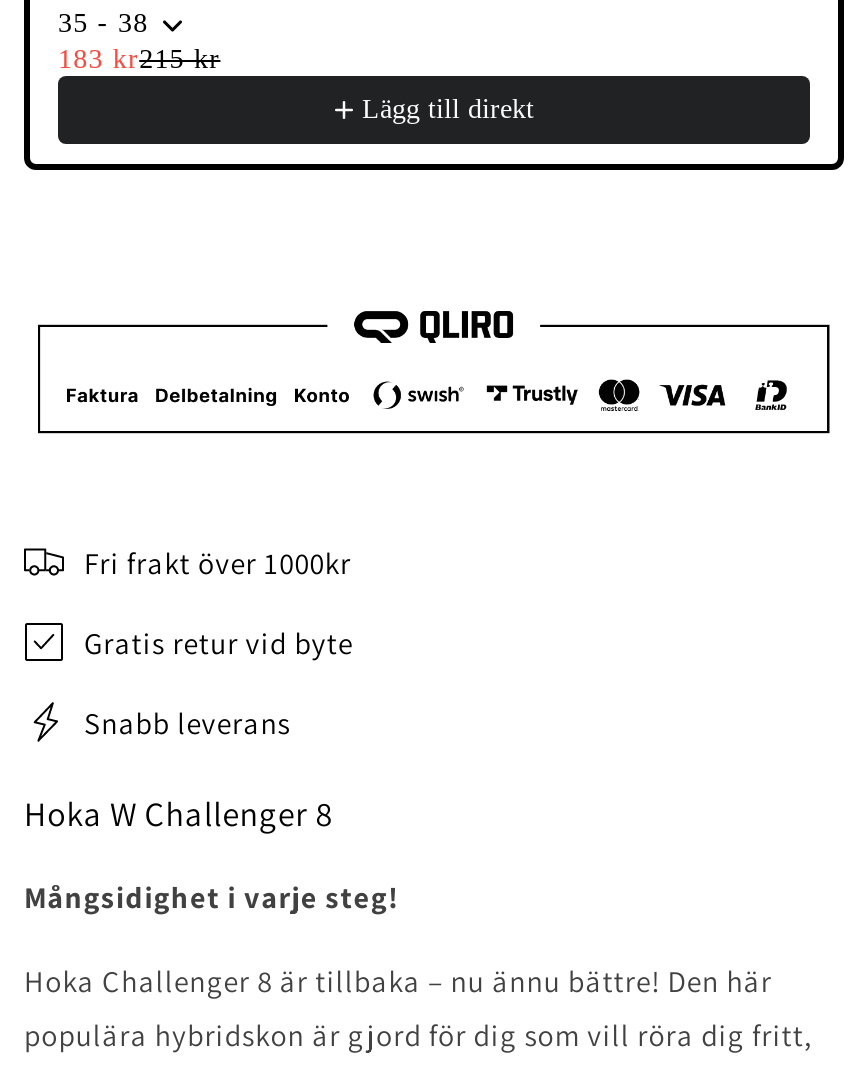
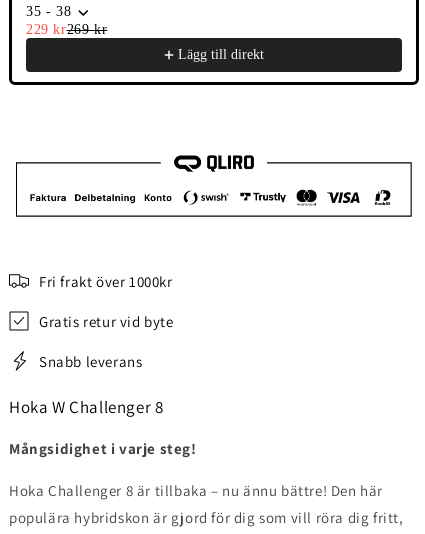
- 183 kr215 kr
+ 229 kr269 kr
